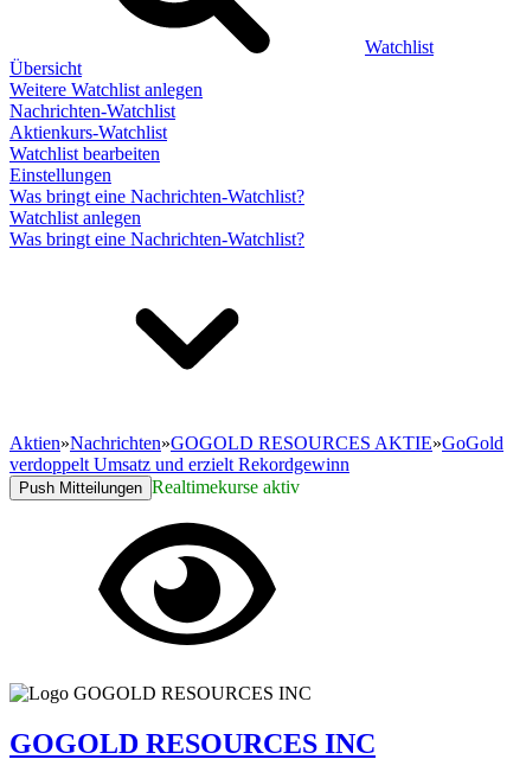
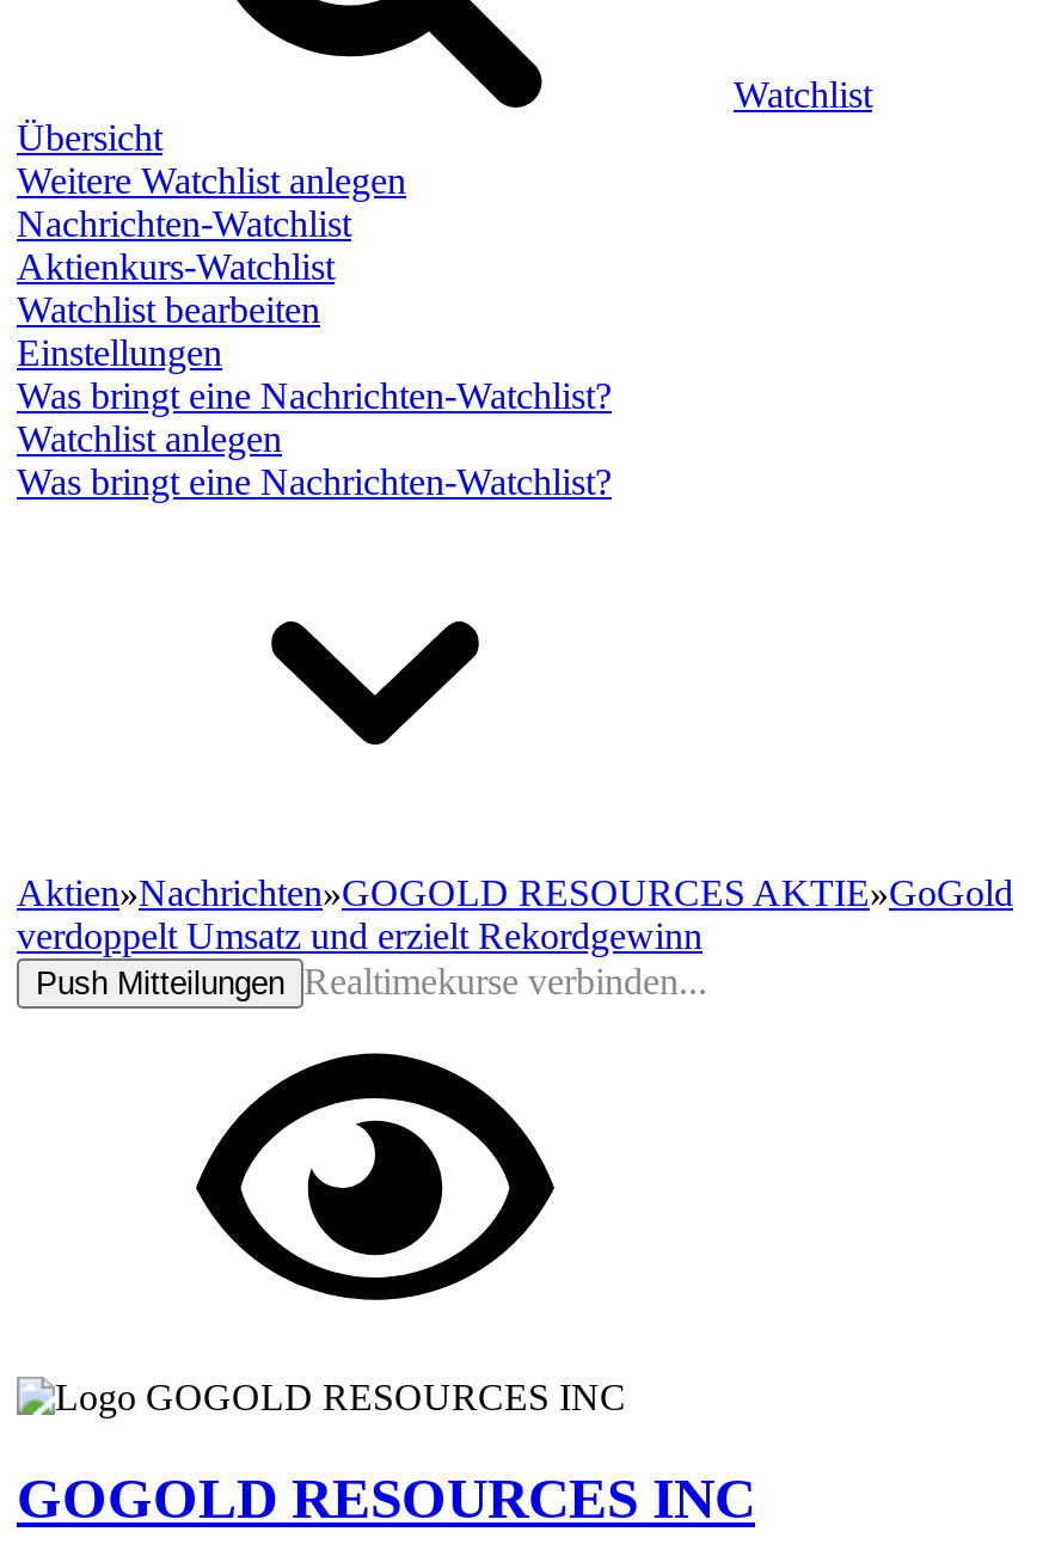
- Push Mitteilungen Realtimekurse aktiv
+ Push Mitteilungen Realtimekurse verbinden...
